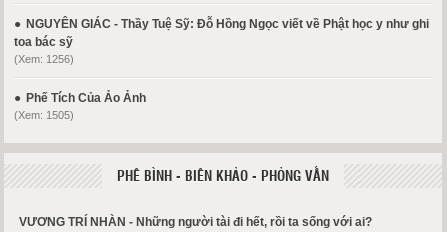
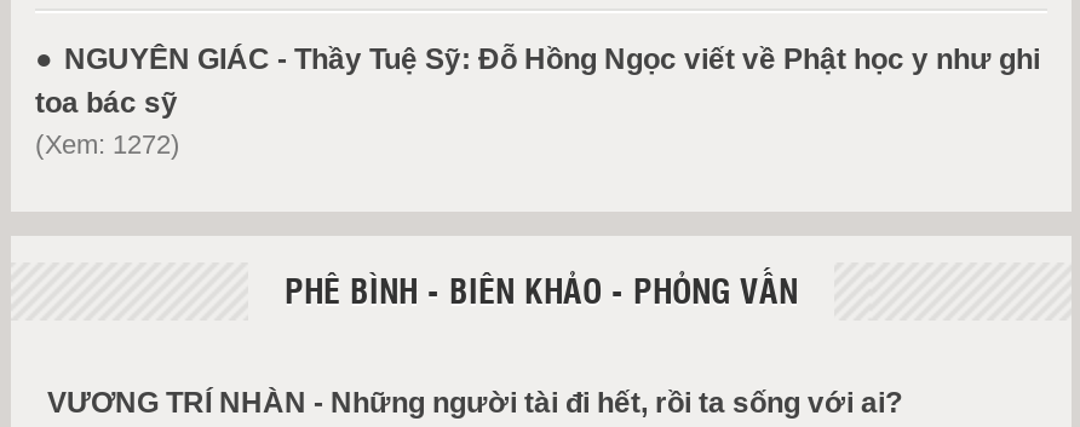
- (Xem: 1256)
- Phế Tích Của Ảo Ảnh
- (Xem: 1505)
+ (Xem: 1272)
